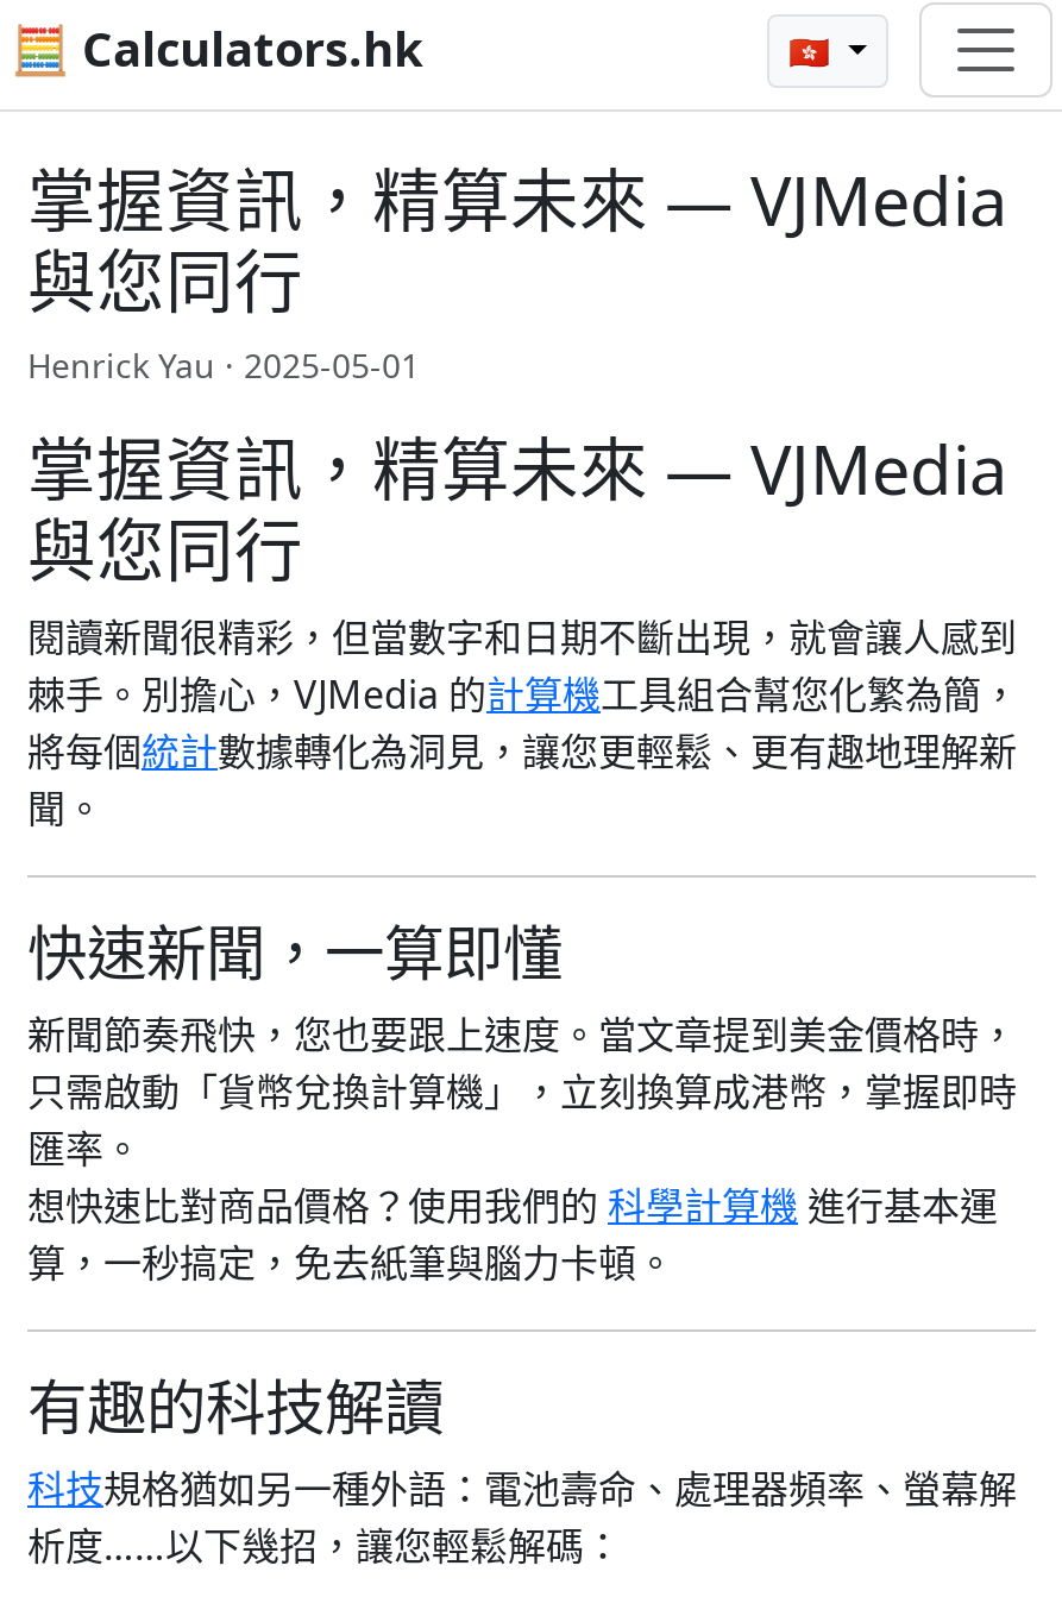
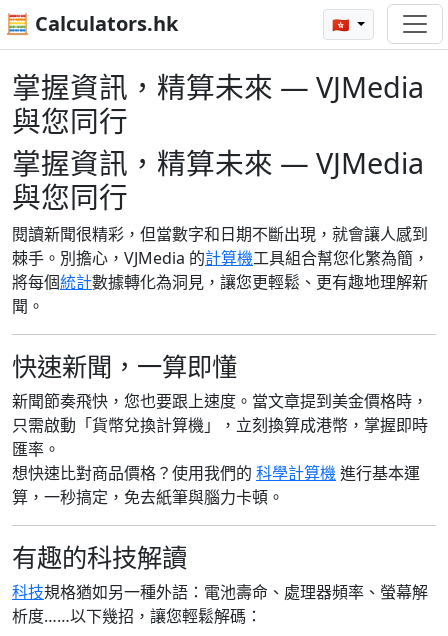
- Henrick Yau · 2025-05-01
